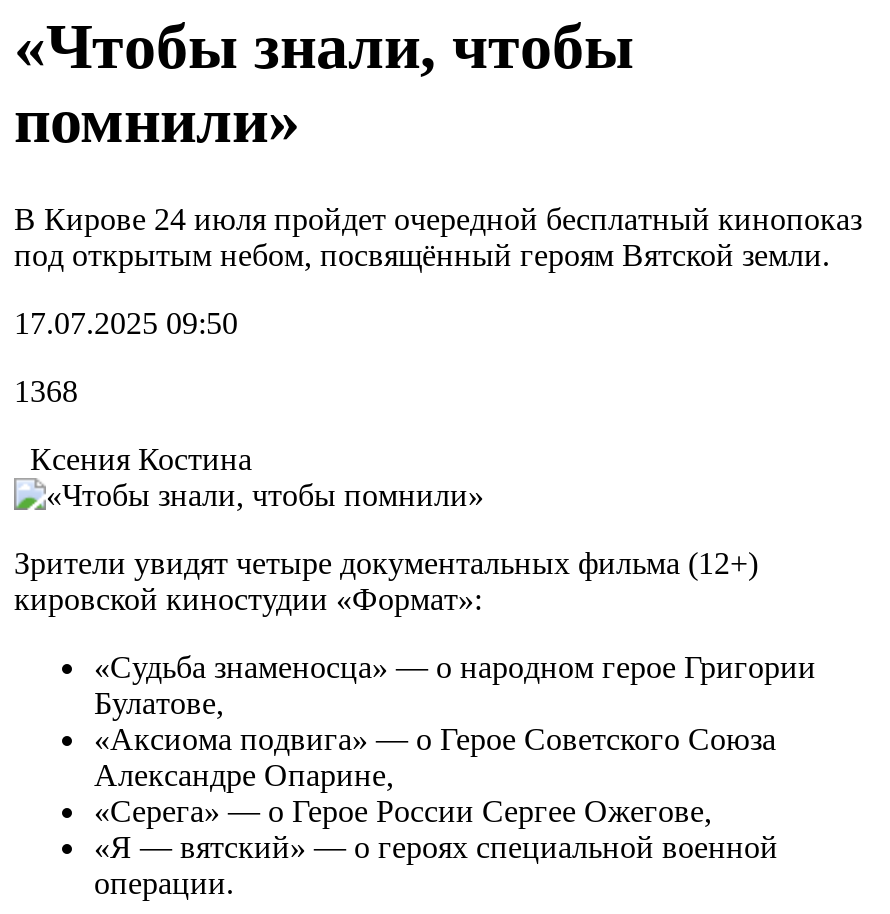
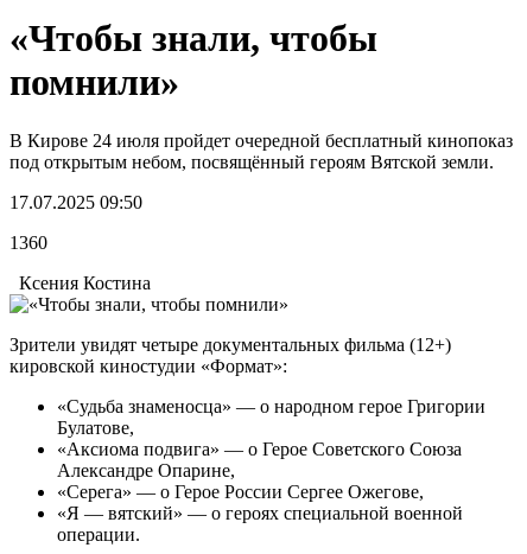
- 1368
+ 1360
